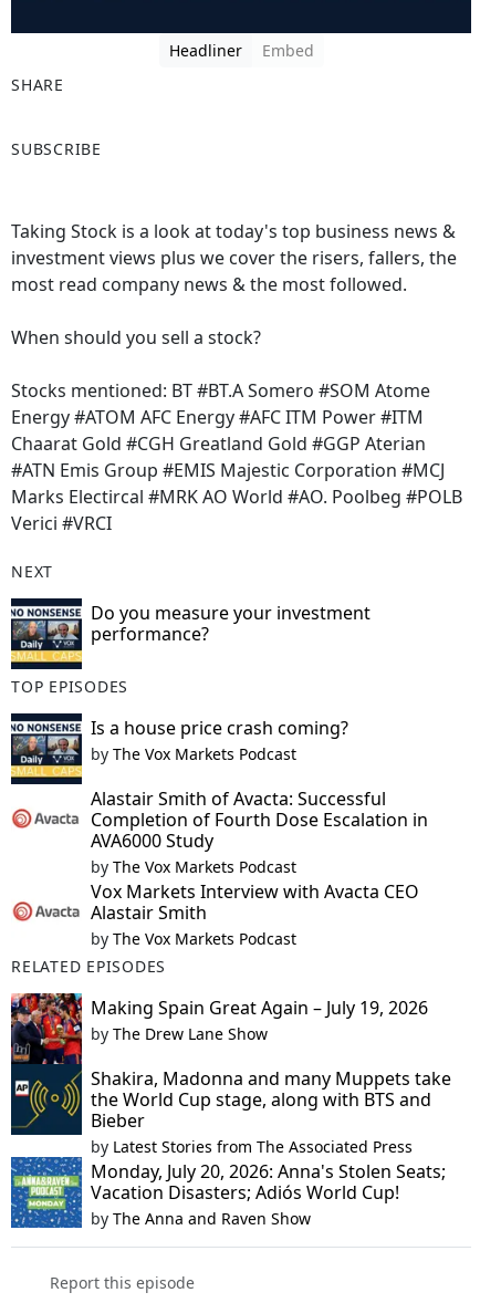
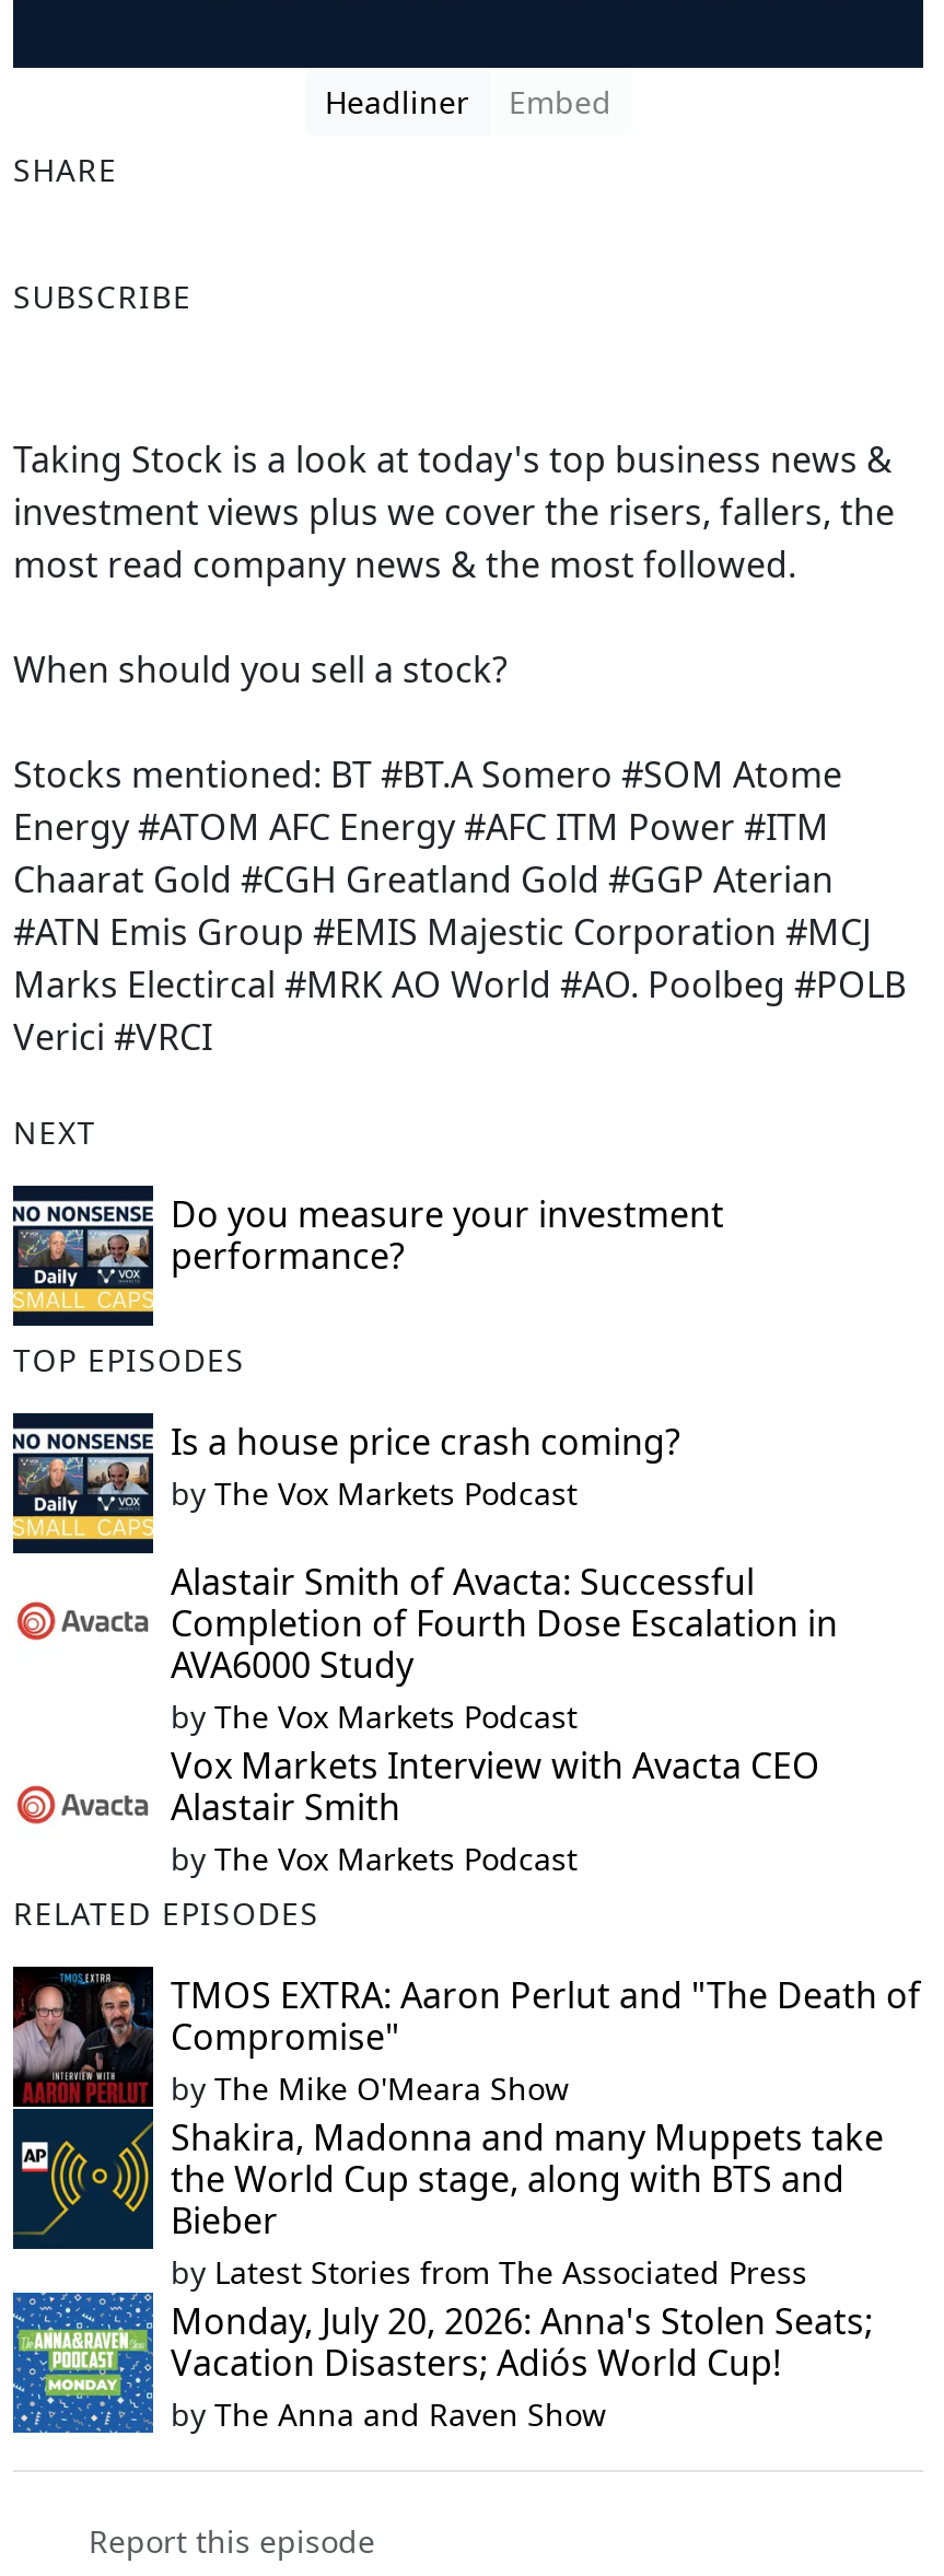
- [image]
- Making Spain Great Again – July 19, 2026
- by The Drew Lane Show
+ [image]
+ TMOS EXTRA: Aaron Perlut and "The Death of
+ Compromise"
+ by The Mike O'Meara Show
